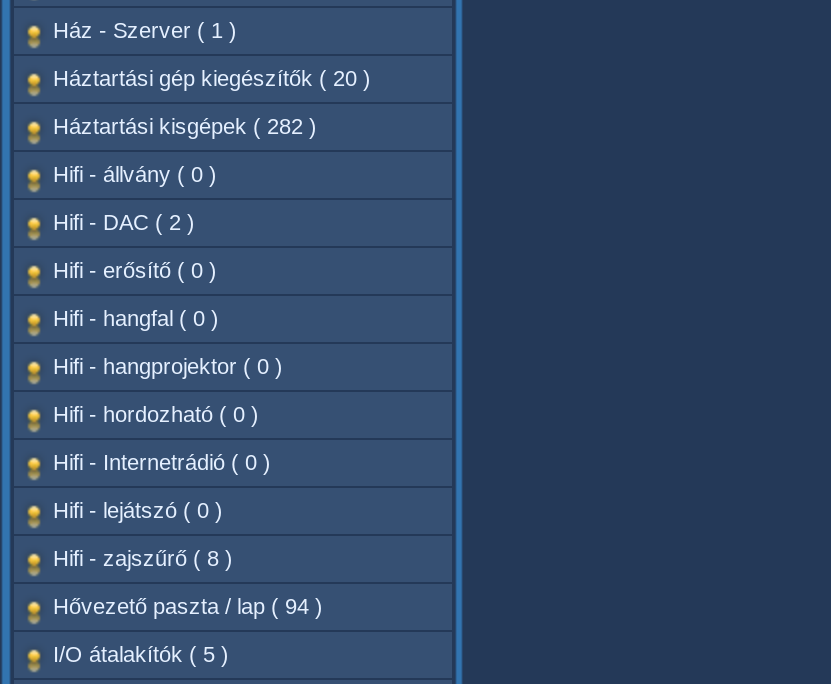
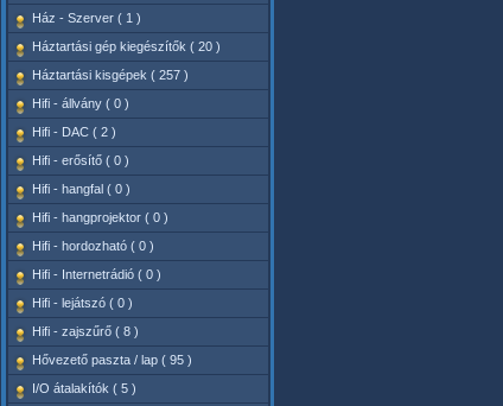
- Háztartási kisgépek ( 282 )
+ Háztartási kisgépek ( 257 )

- Hővezető paszta / lap ( 94 )
+ Hővezető paszta / lap ( 95 )
